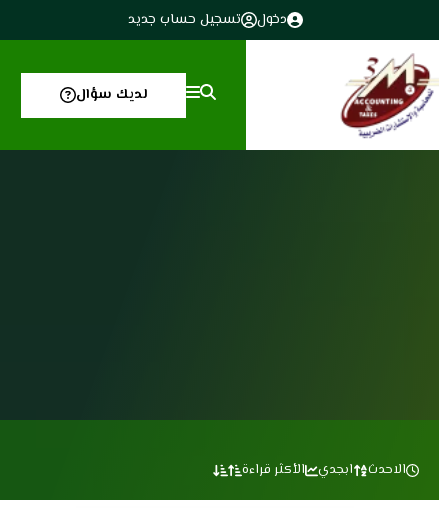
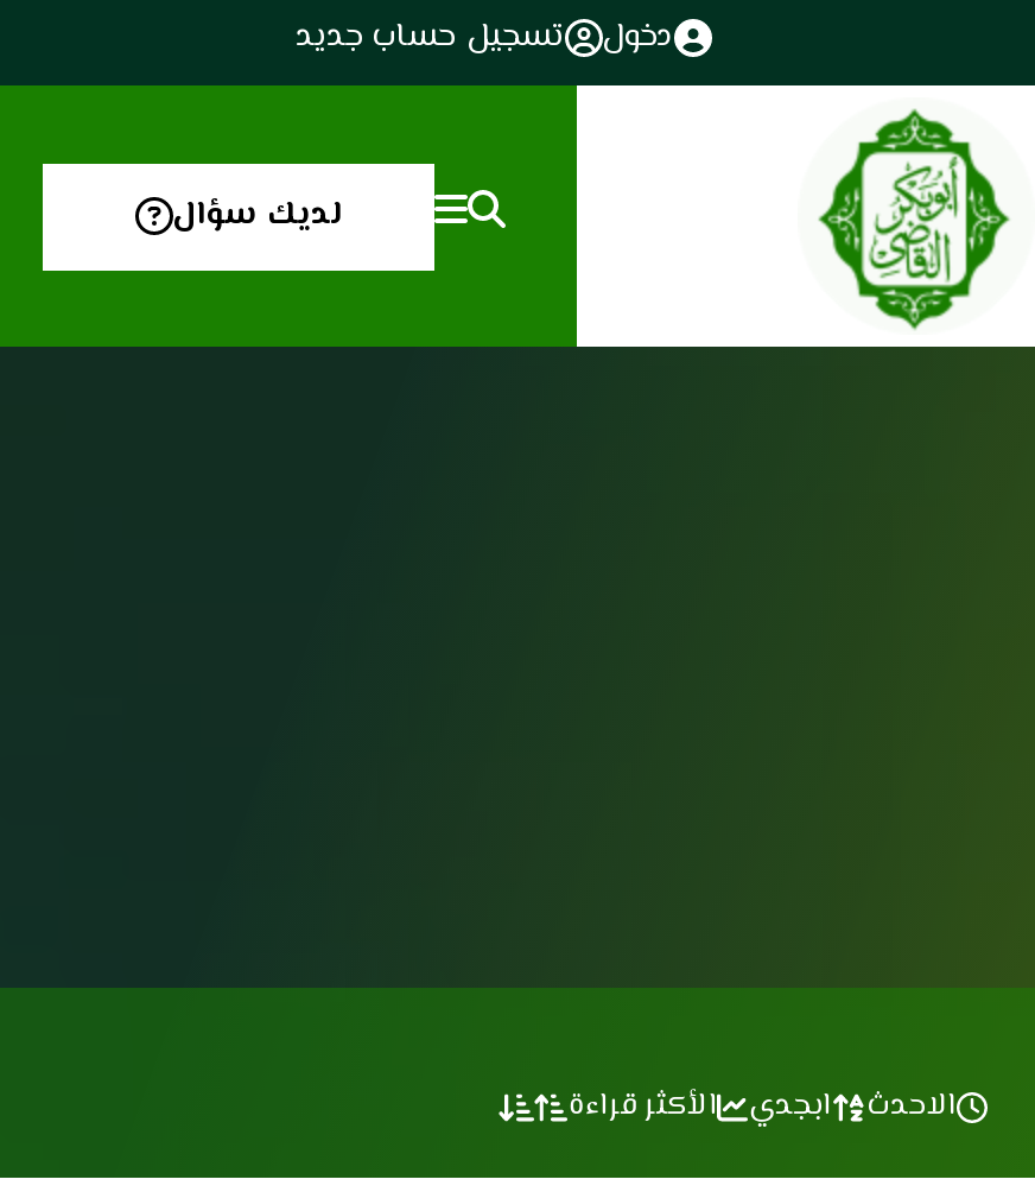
- [image]
+ [image]
